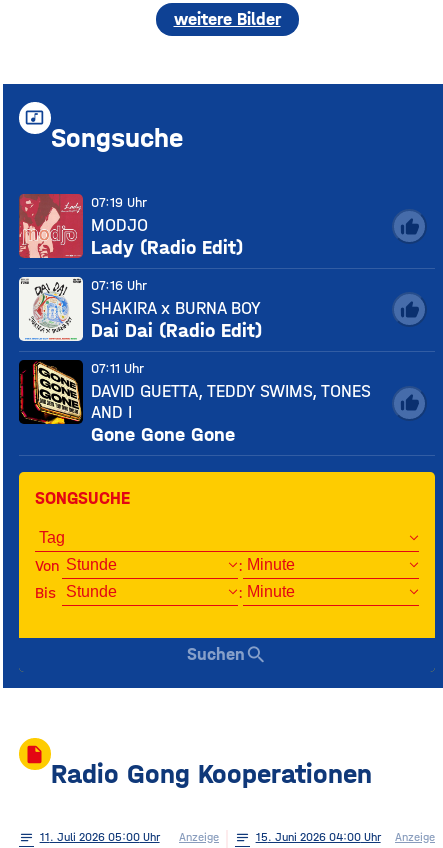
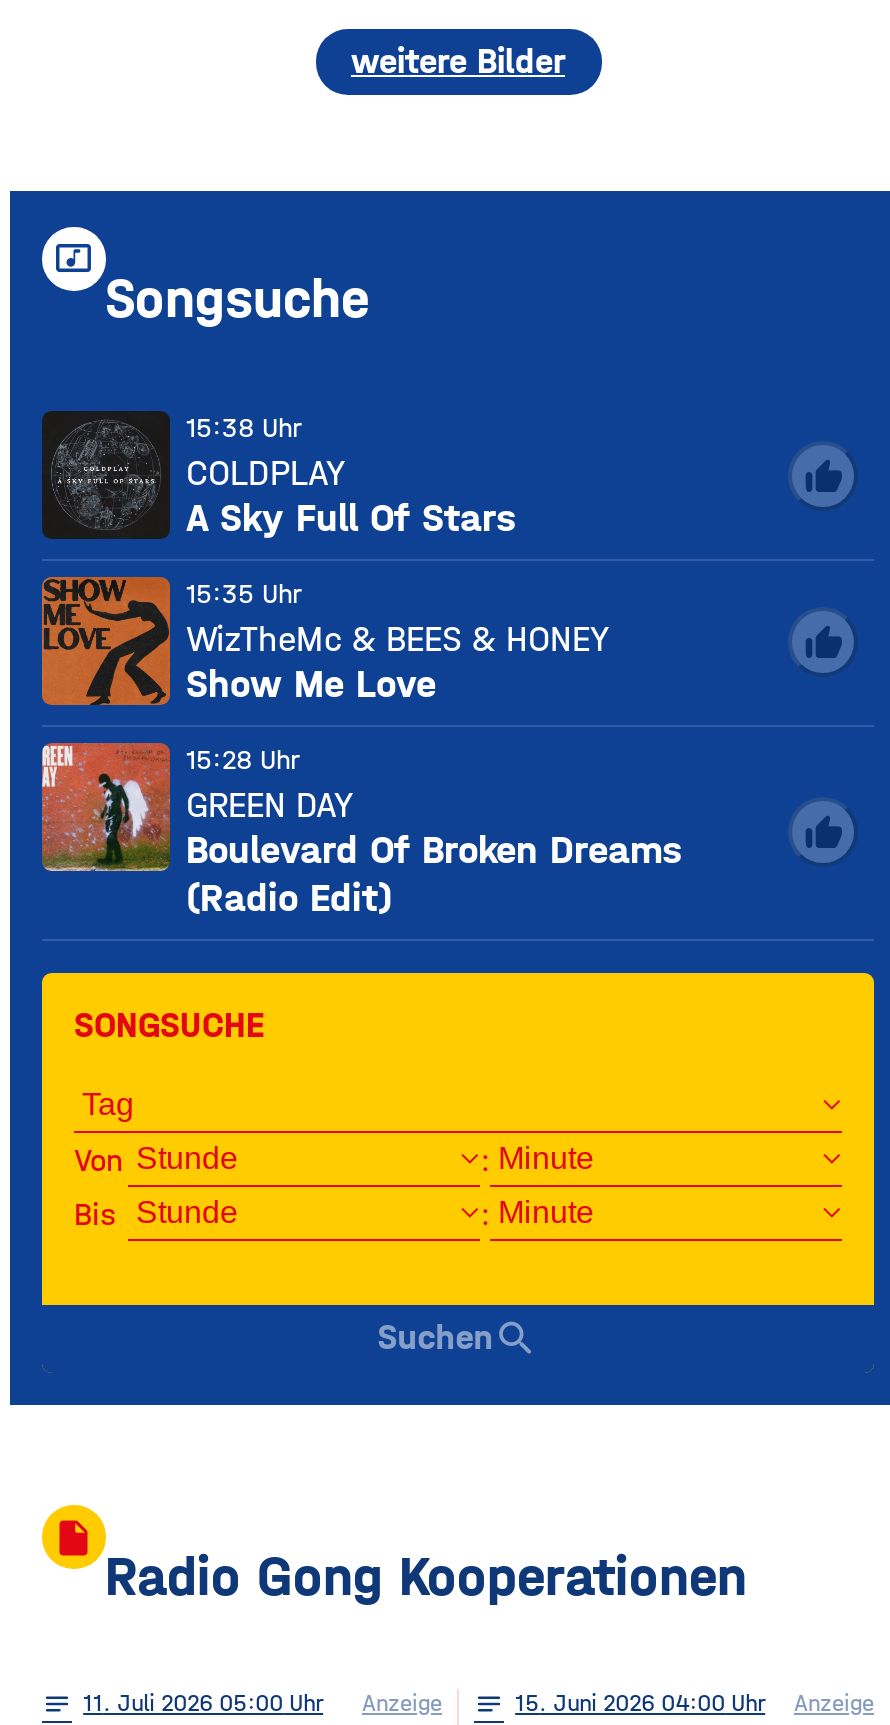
- [image]
- 07:19 Uhr
- MODJO
- Lady (Radio Edit)
+ [image]
+ 15:38 Uhr
+ COLDPLAY
+ A Sky Full Of Stars

- [image]
- 07:16 Uhr
- SHAKIRA x BURNA BOY
- Dai Dai (Radio Edit)
+ [image]
+ 15:35 Uhr
+ WizTheMc & BEES & HONEY
+ Show Me Love

- [image]
- 07:11 Uhr
- DAVID GUETTA, TEDDY SWIMS, TONES
- AND I
- Gone Gone Gone
+ [image]
+ 15:28 Uhr
+ GREEN DAY
+ Boulevard Of Broken Dreams
+ (Radio Edit)
